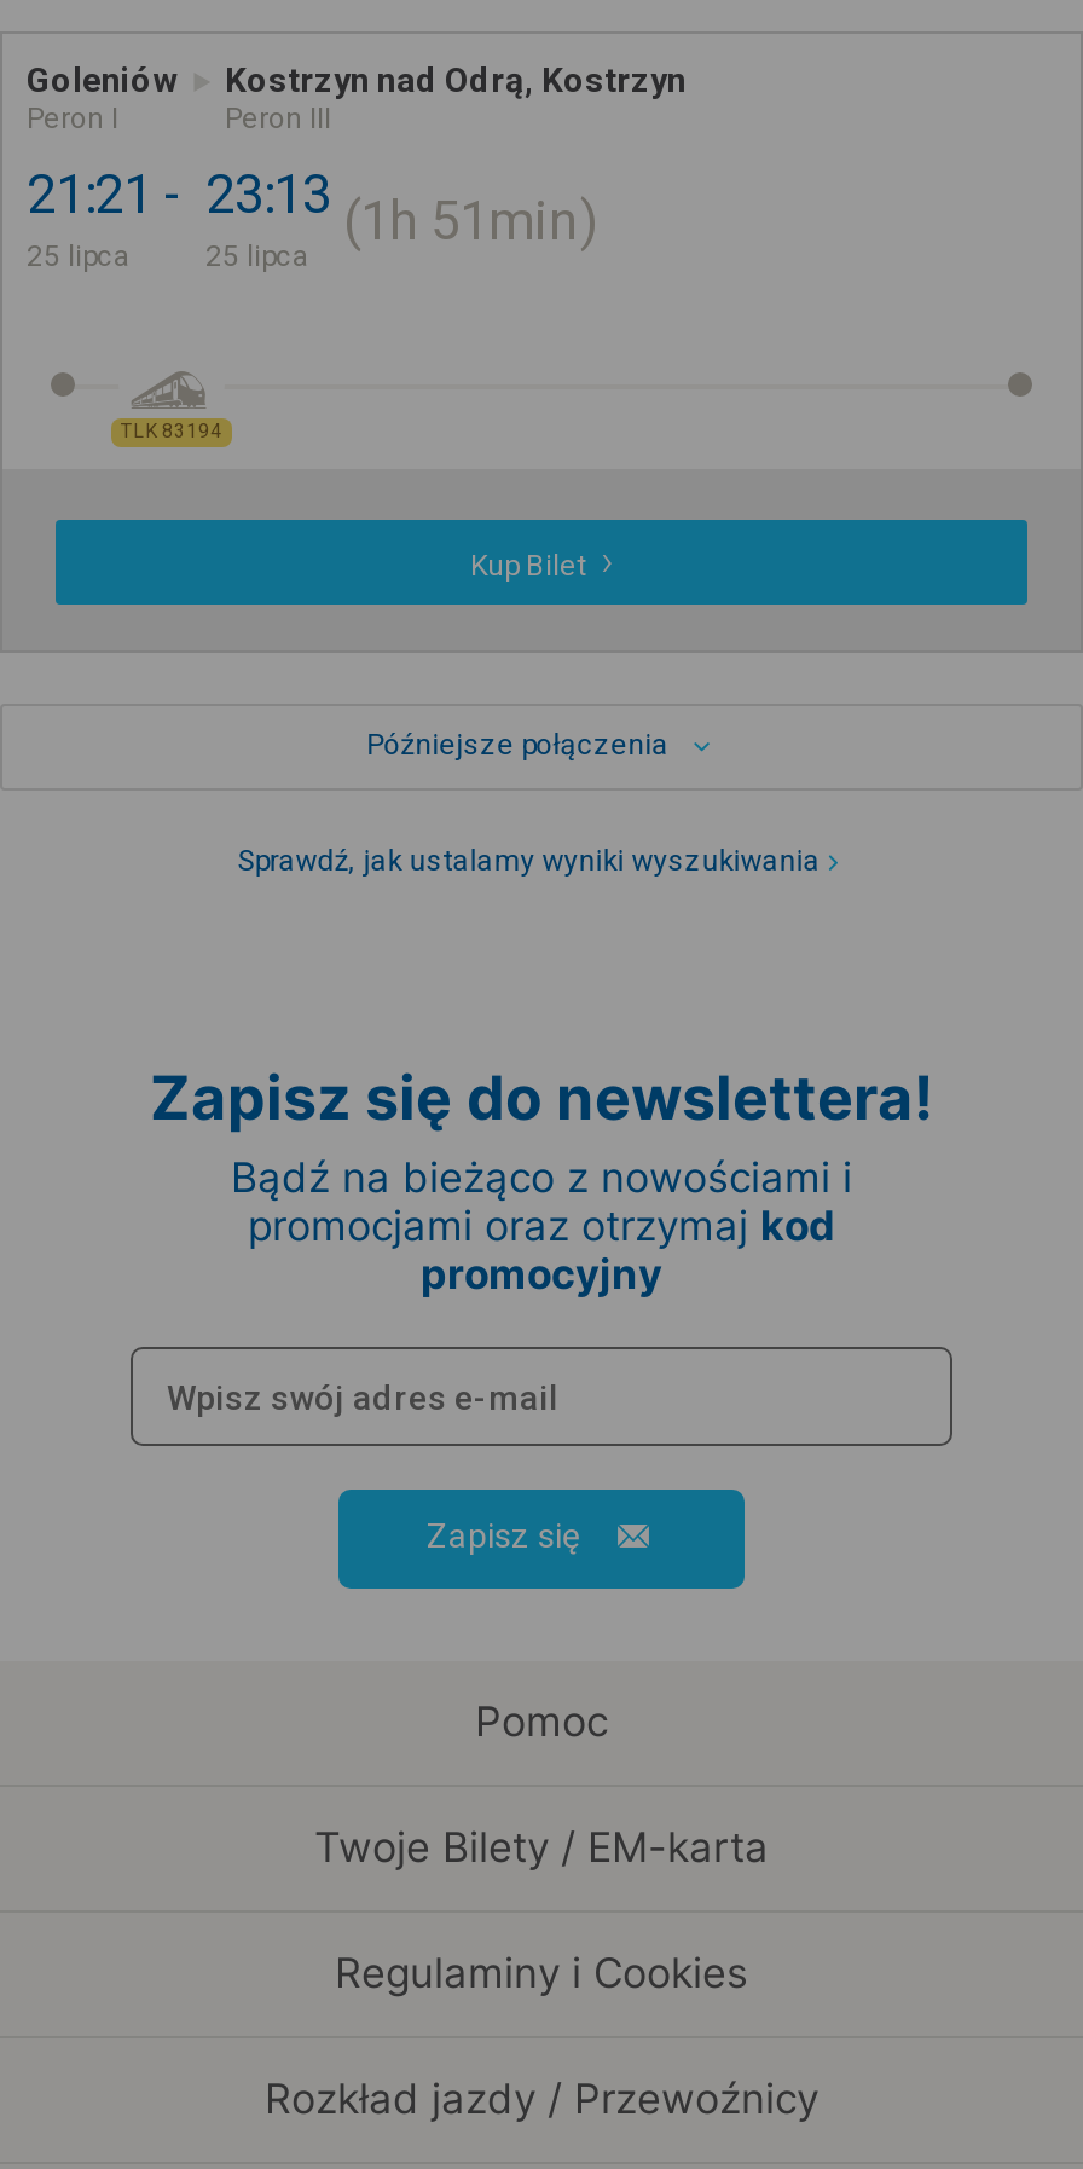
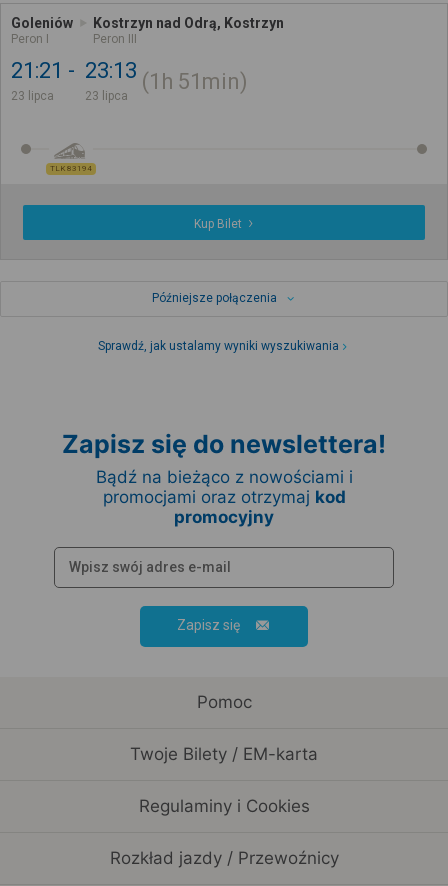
- 25 lipca
+ 23 lipca

- 25 lipca
+ 23 lipca
